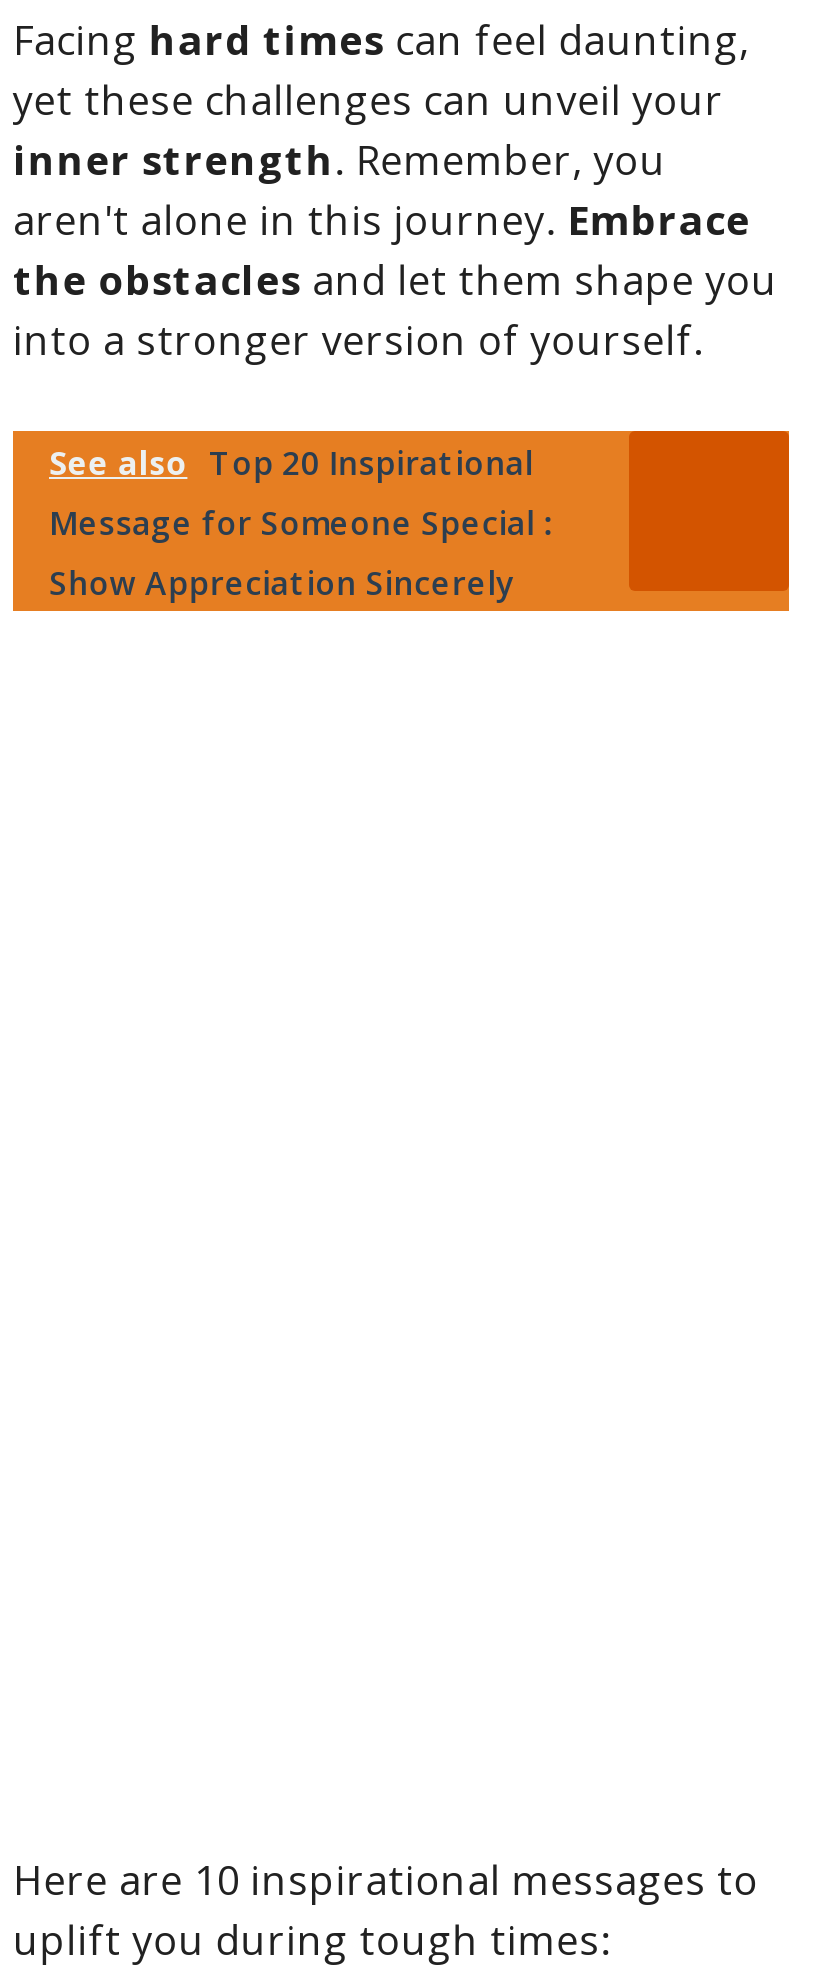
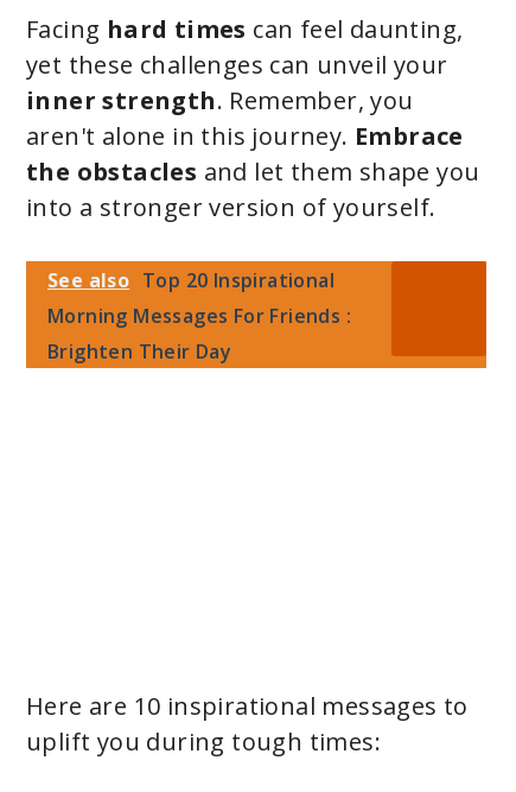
- Message for Someone Special :
- Show Appreciation Sincerely
+ Morning Messages For Friends :
+ Brighten Their Day
